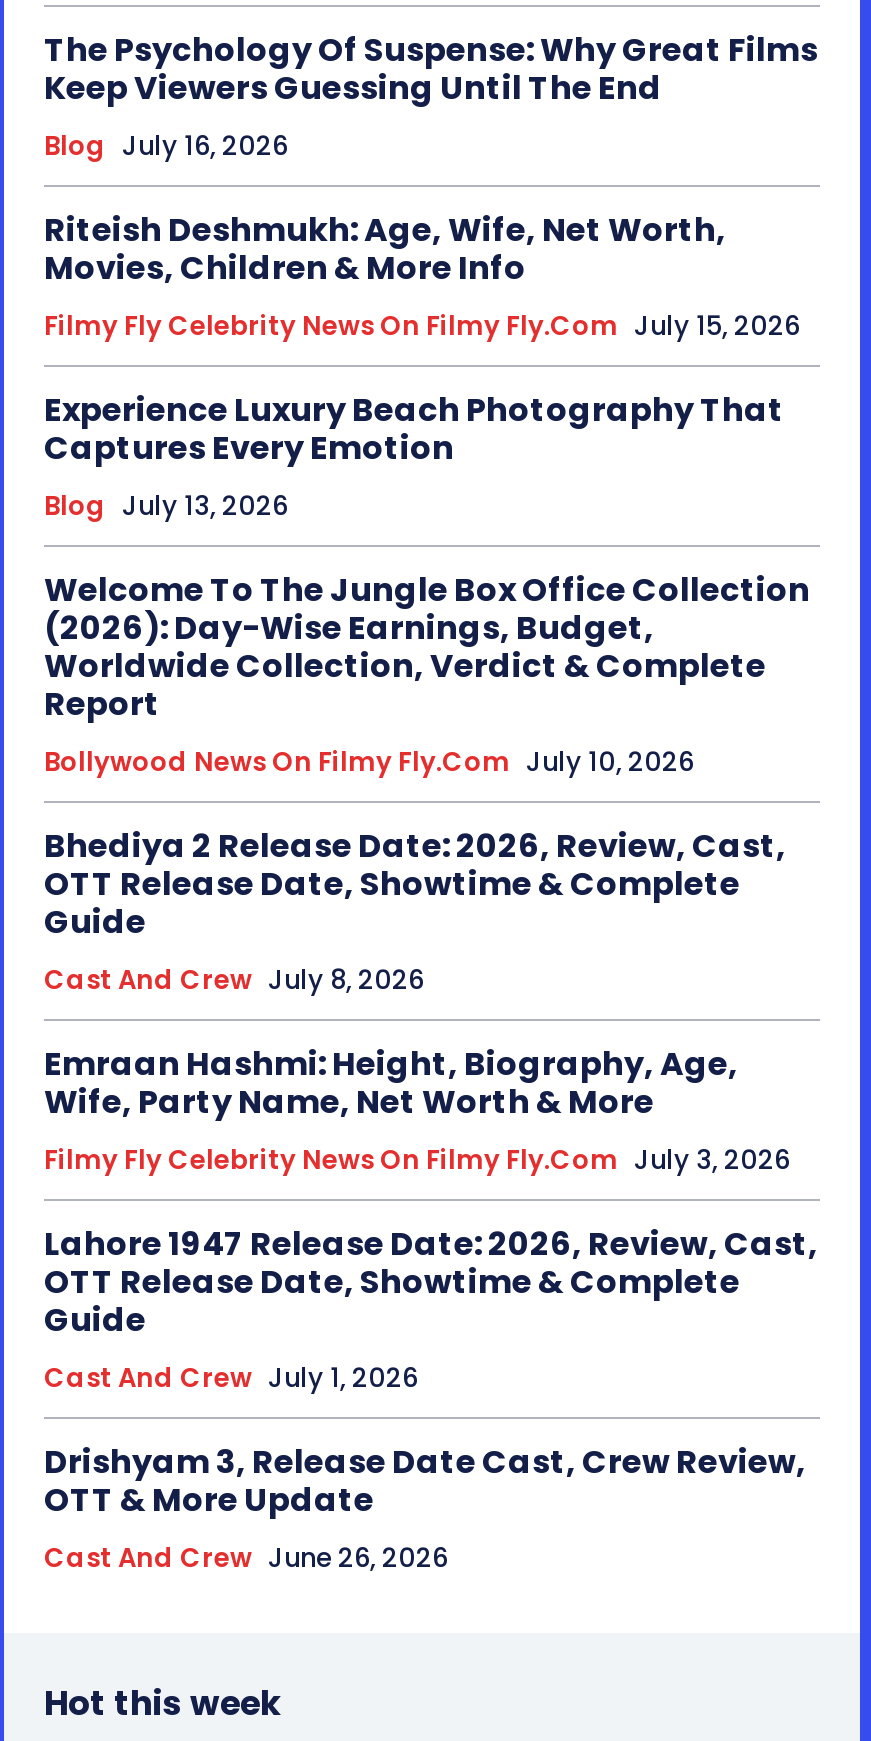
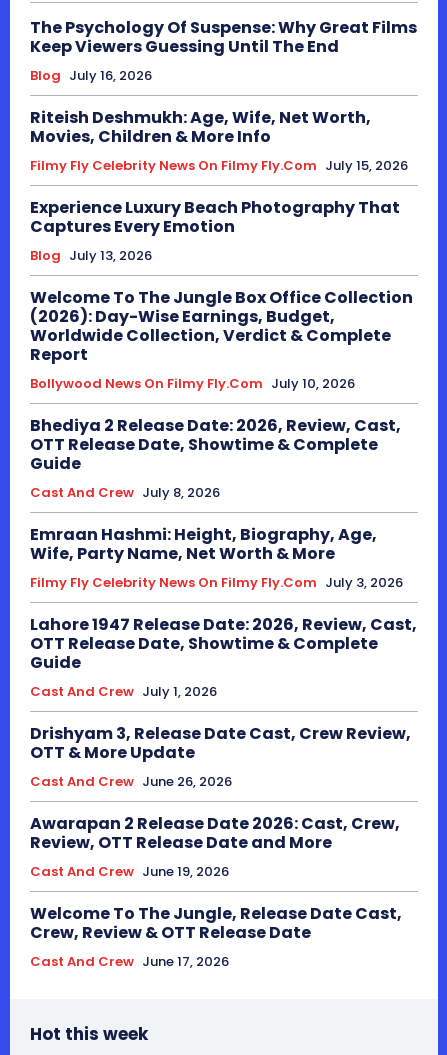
+ Awarapan 2 Release Date 2026: Cast, Crew,
+ Review, OTT Release Date and More
+ Cast And Crew June 19, 2026
+ Welcome To The Jungle, Release Date Cast,
+ Crew, Review & OTT Release Date
+ Cast And Crew June 17, 2026
